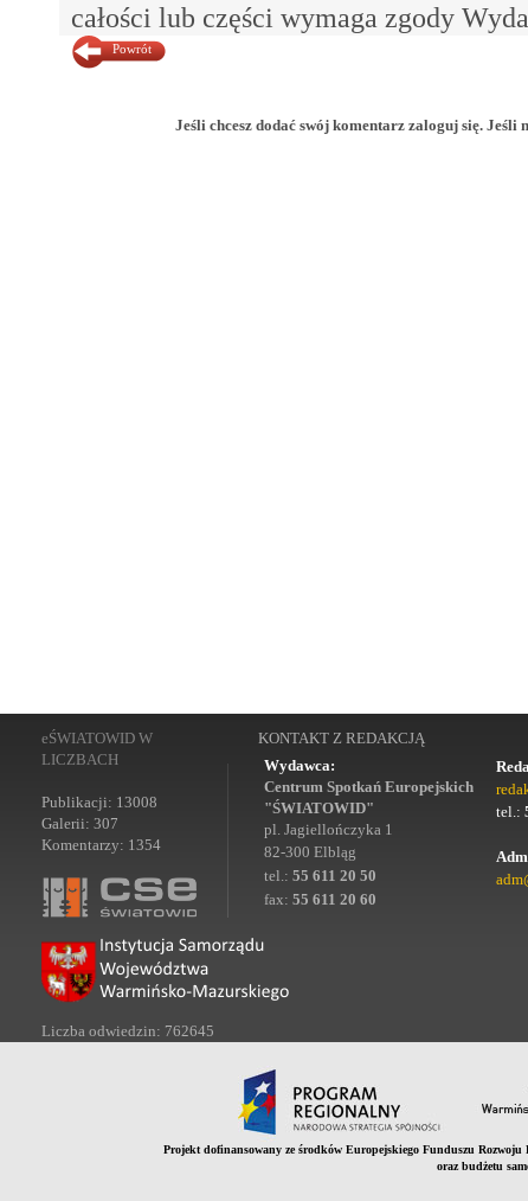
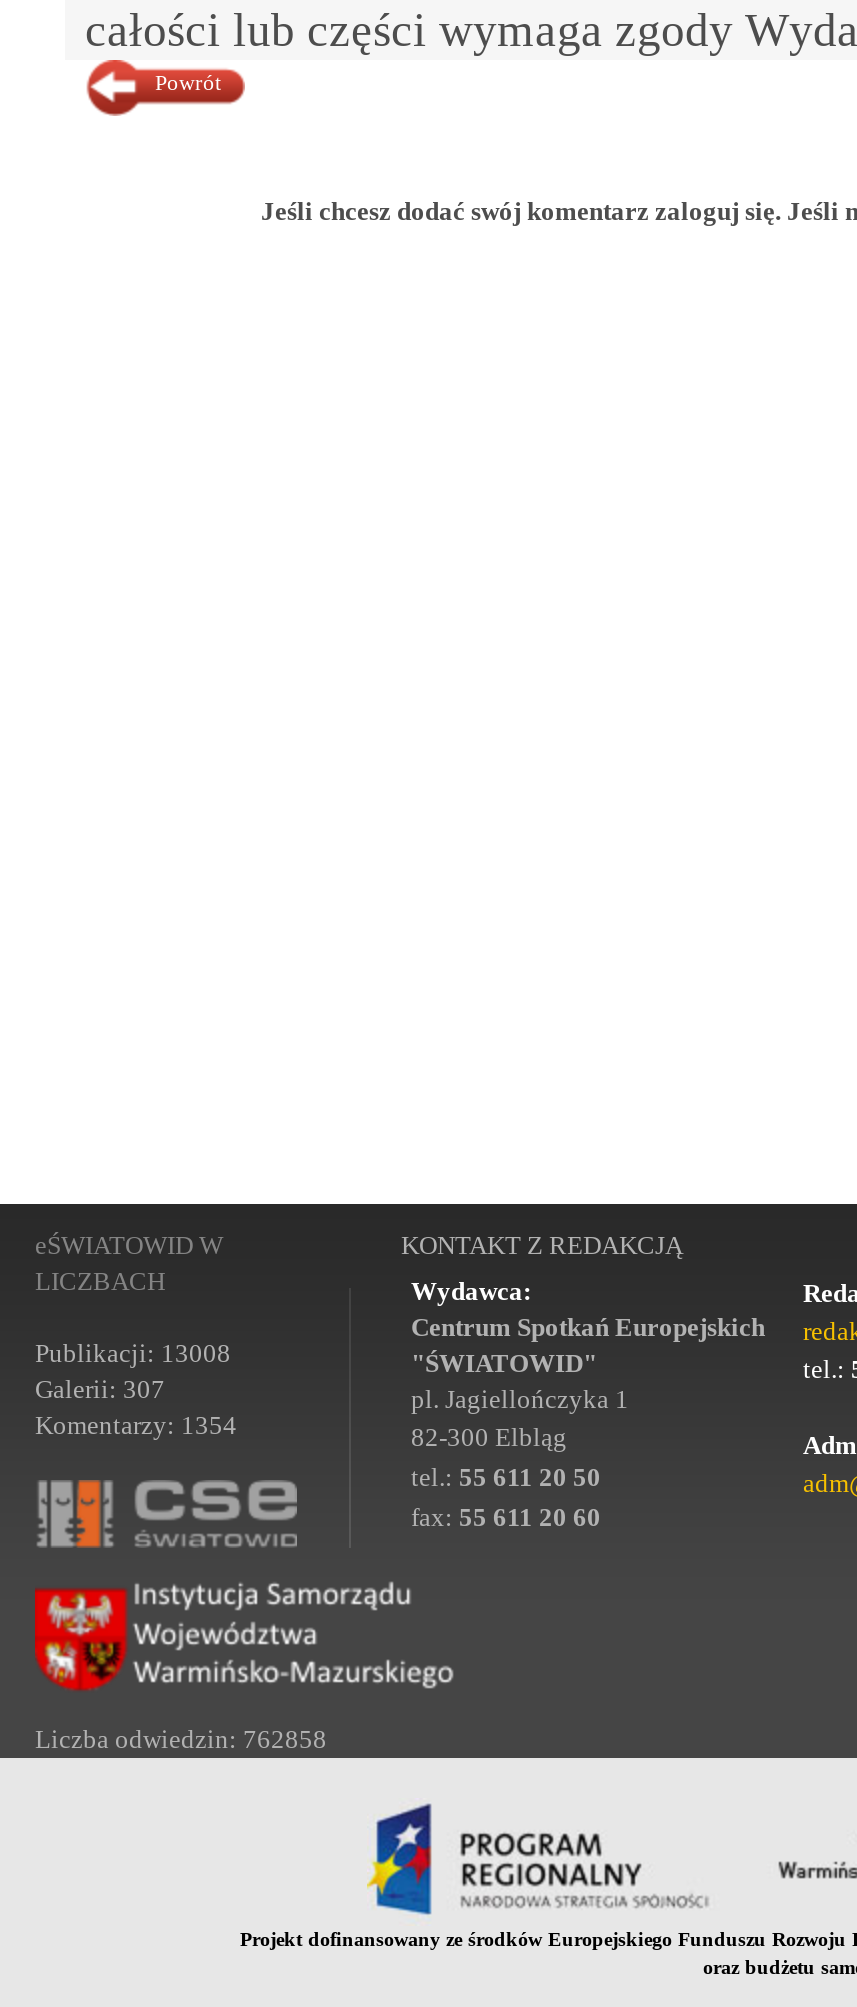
- Liczba odwiedzin: 762645
+ Liczba odwiedzin: 762858
